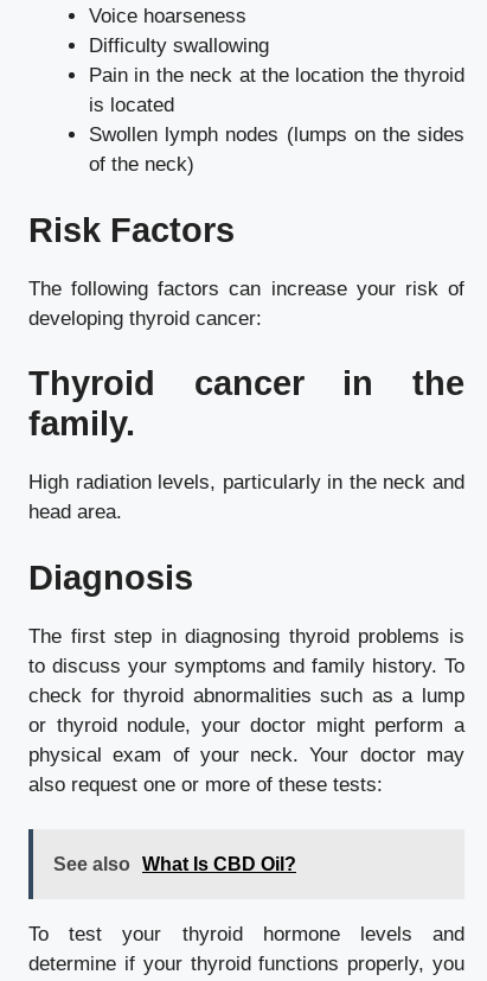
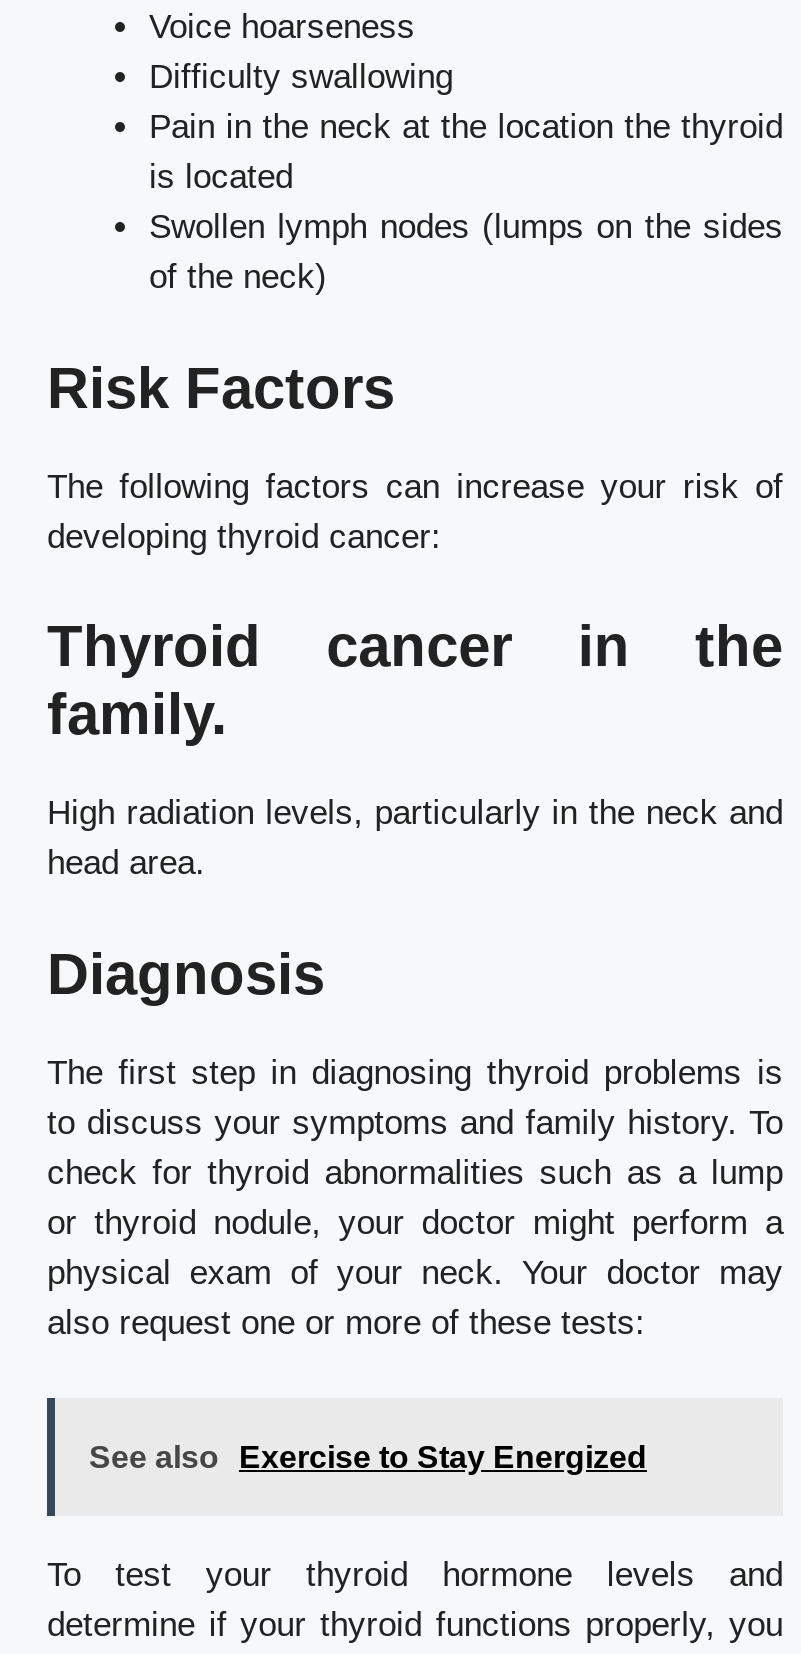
- See also What Is CBD Oil?
+ See also Exercise to Stay Energized
